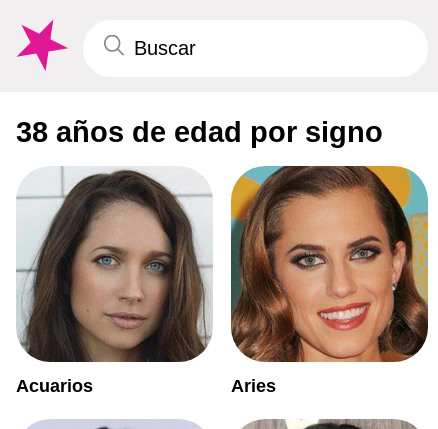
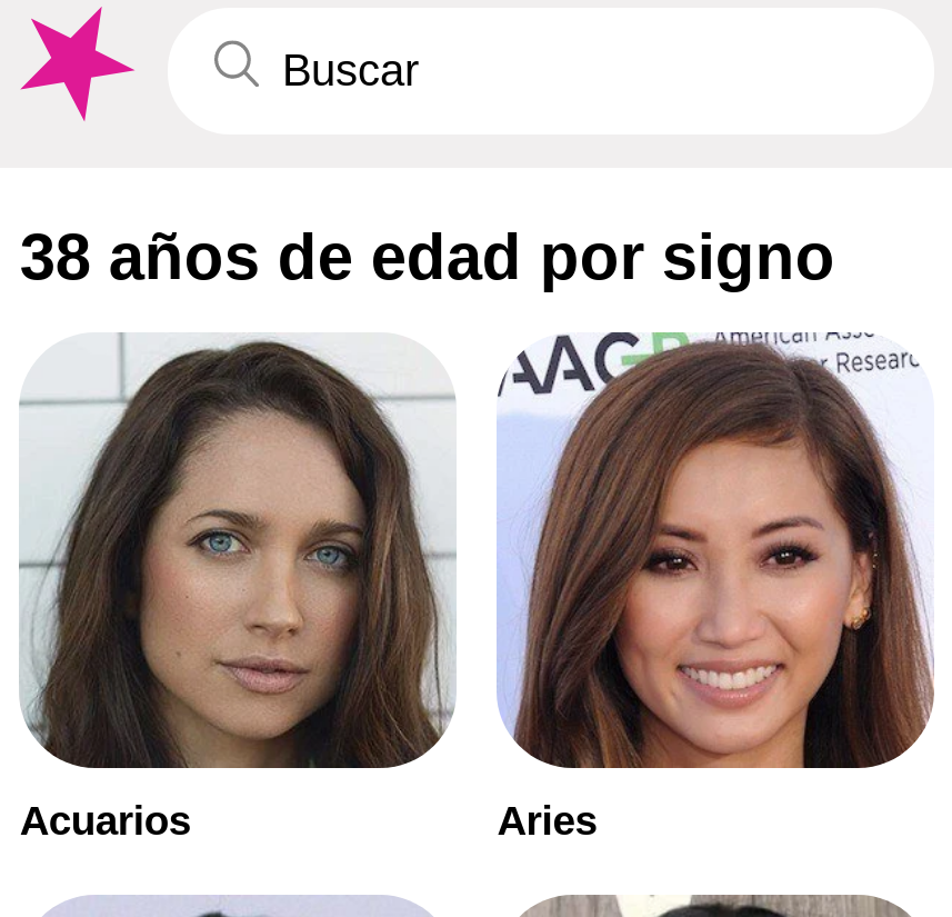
- [image]
+ [image]
